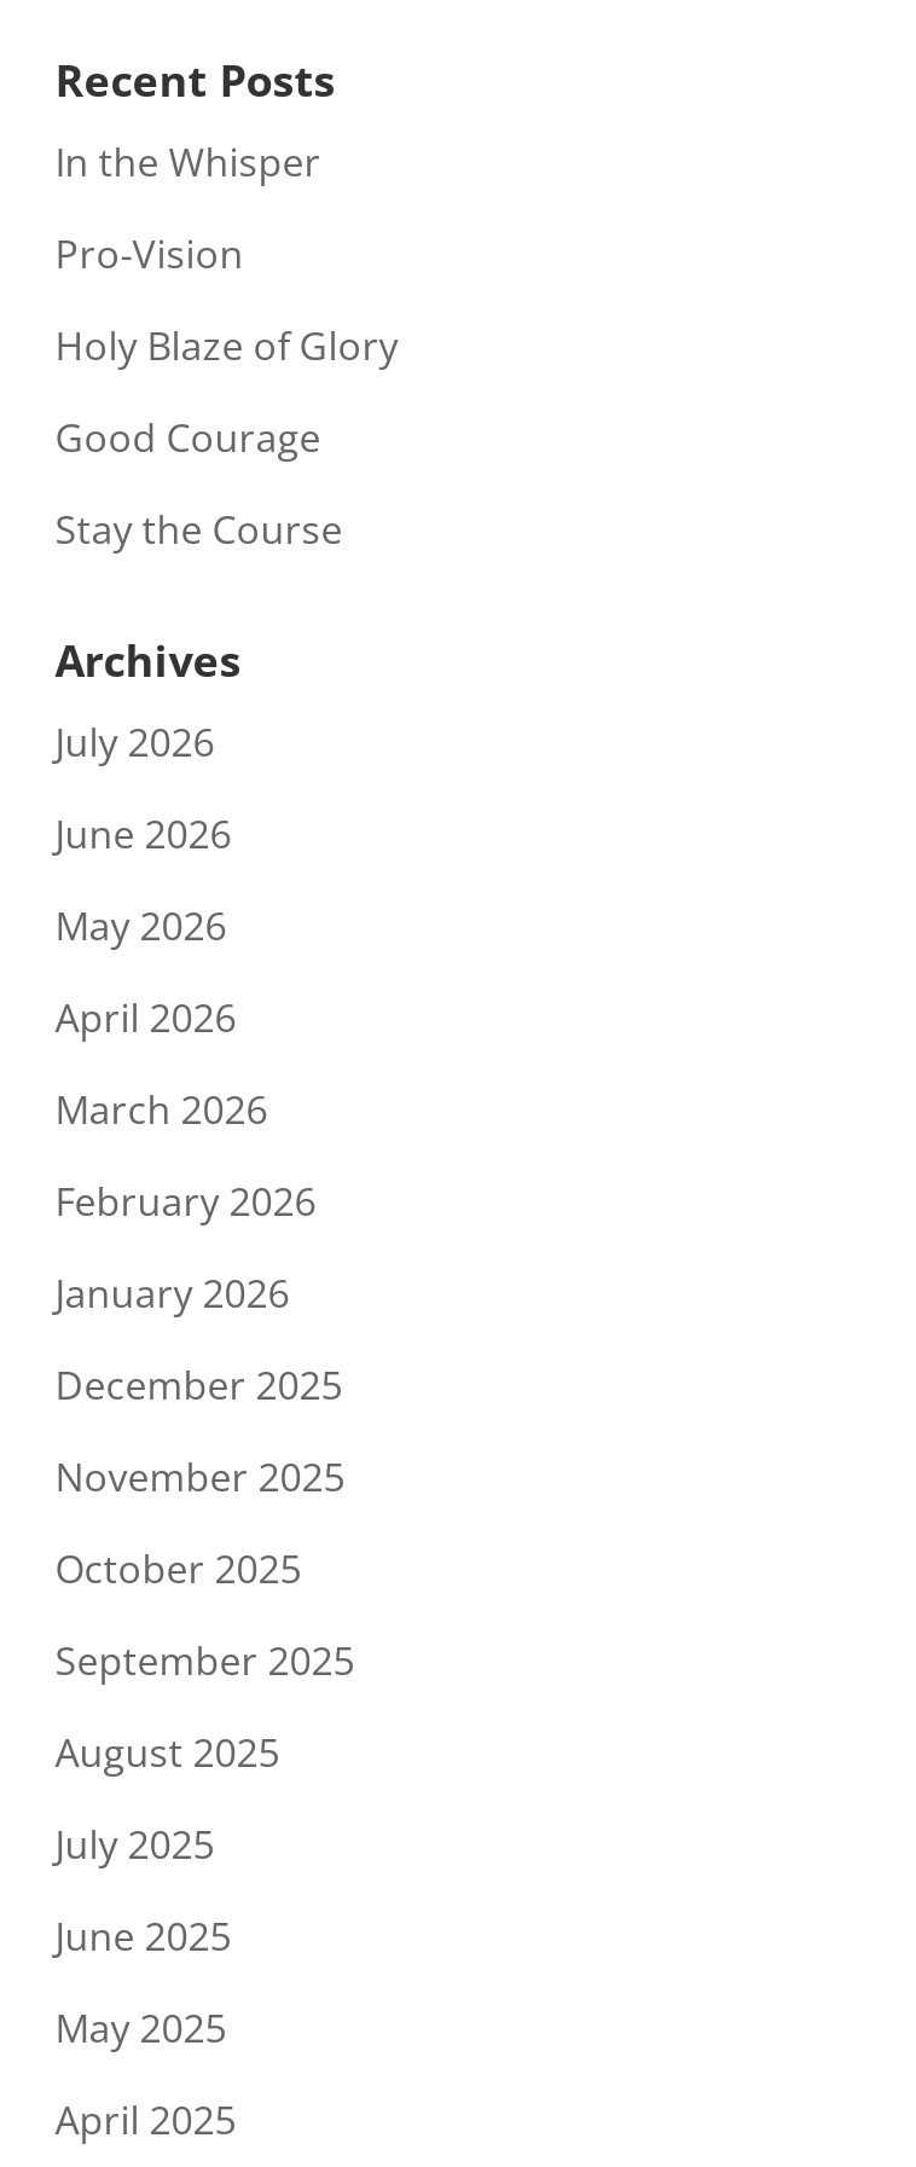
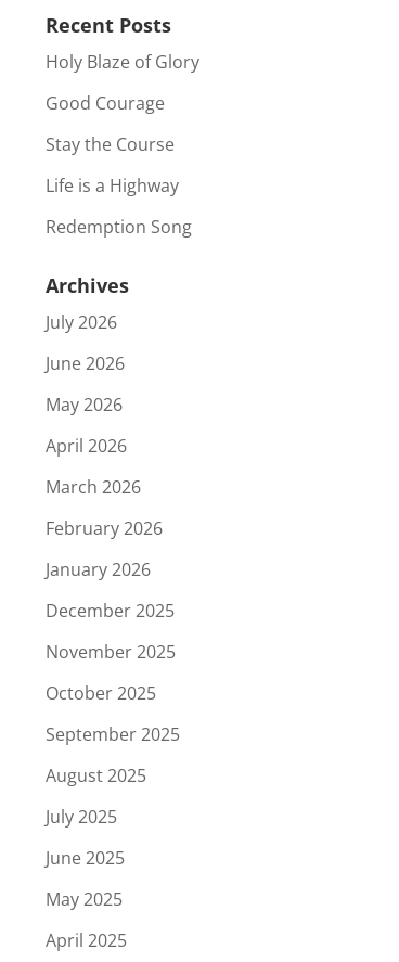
- In the Whisper
- Pro-Vision

moved up: Holy Blaze of Glory | Good Courage | Stay the Course

+ Life is a Highway
+ Redemption Song
